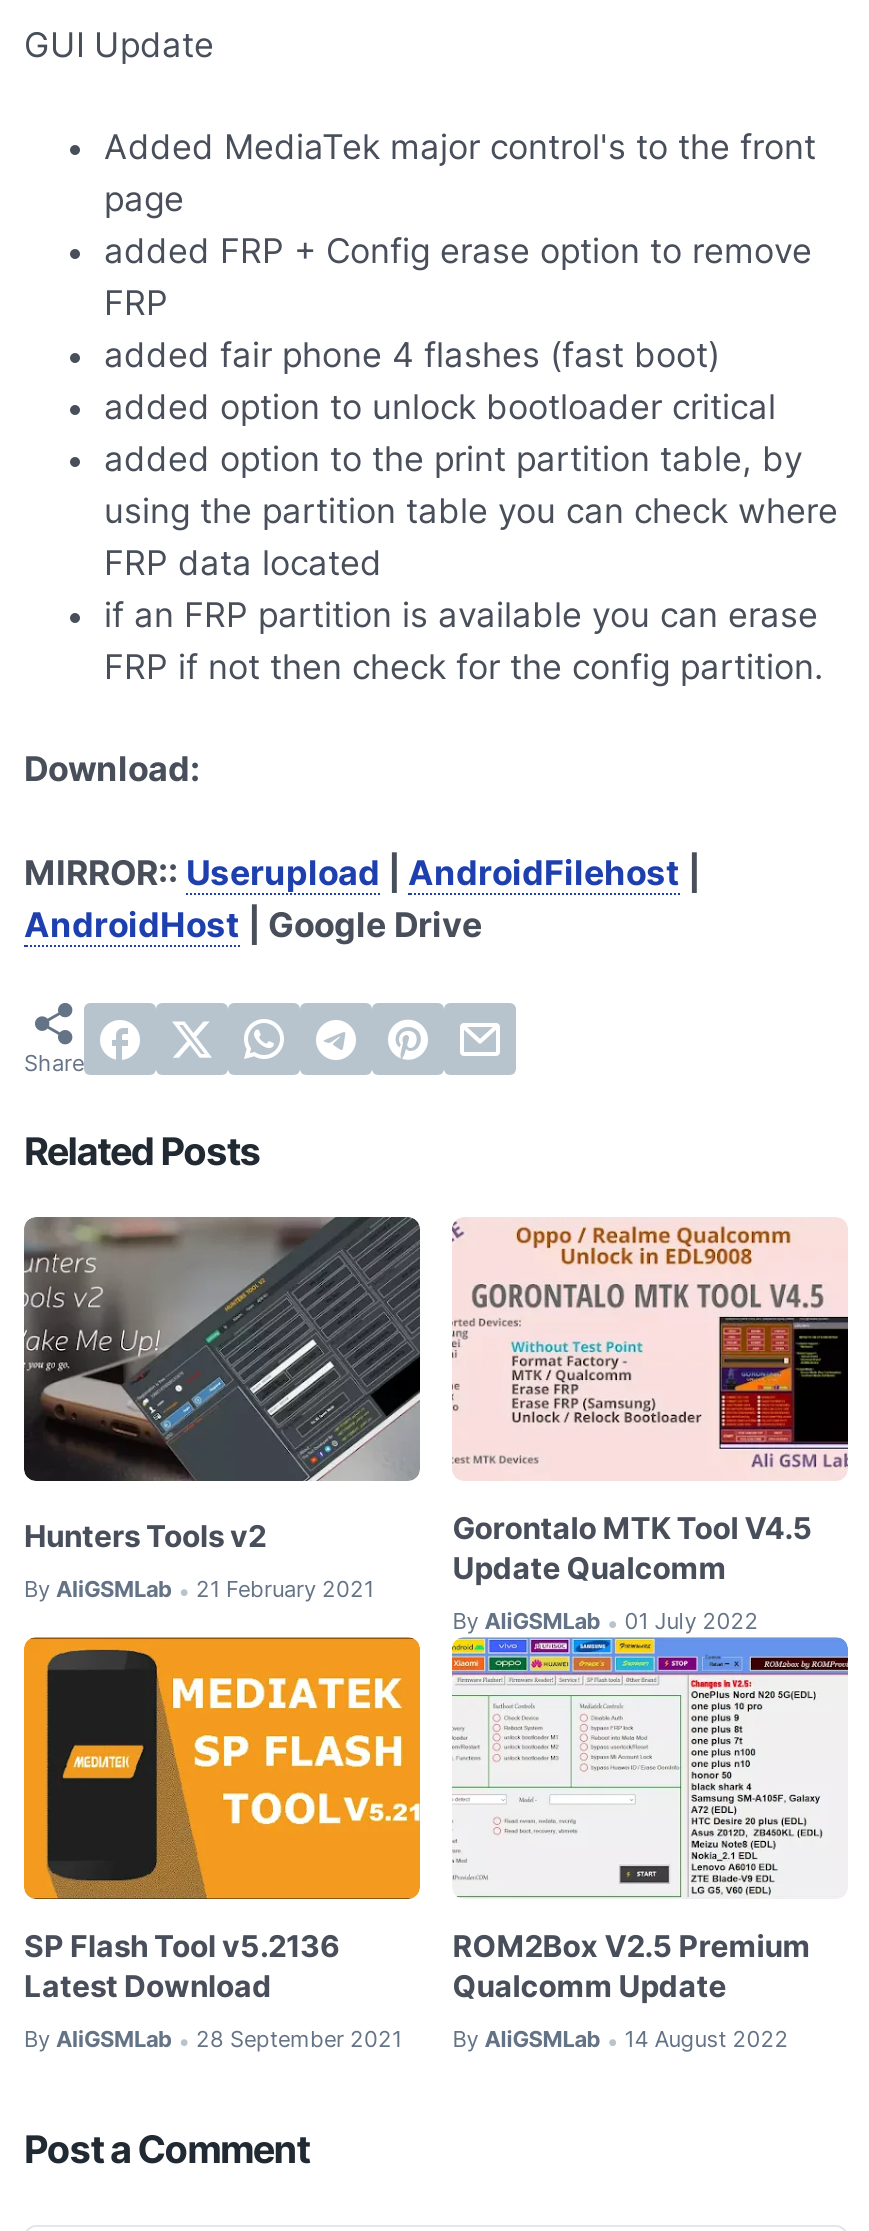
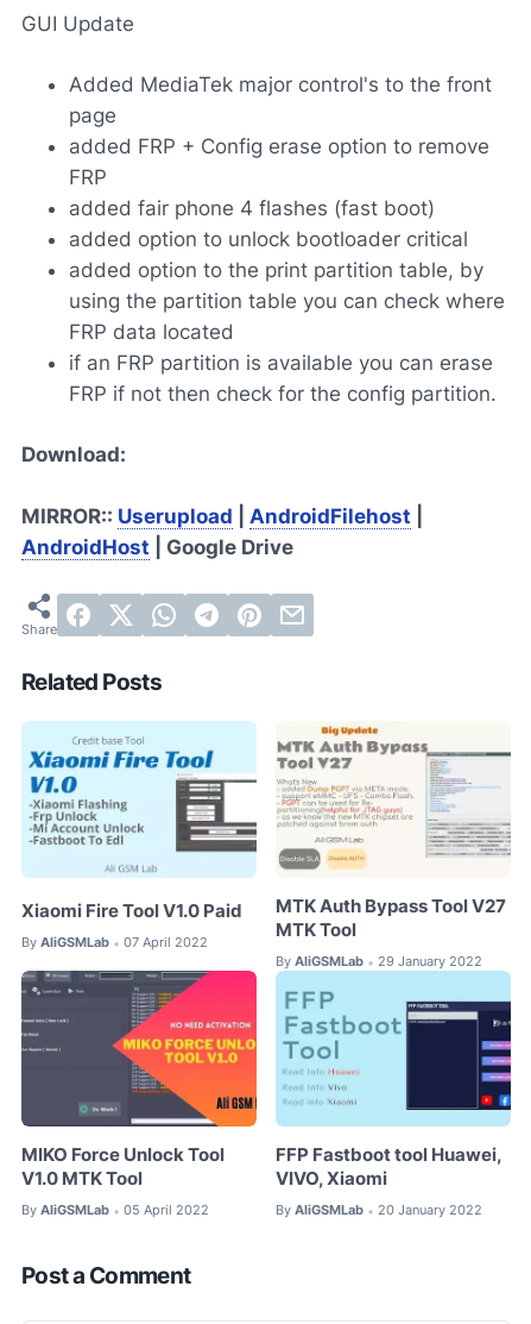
- [image]
- Hunters Tools v2
+ [image]
+ Xiaomi Fire Tool V1.0 Paid

- [image]
- Gorontalo MTK Tool V4.5
- Update Qualcomm
+ [image]
+ MTK Auth Bypass Tool V27
+ MTK Tool

- By AliGSMLab • 21 February 2021
+ By AliGSMLab • 07 April 2022

- By AliGSMLab • 01 July 2022
+ By AliGSMLab • 29 January 2022

- [image]
- SP Flash Tool v5.2136
- Latest Download
+ [image]
+ MIKO Force Unlock Tool
+ V1.0 MTK Tool

- [image]
- ROM2Box V2.5 Premium
- Qualcomm Update
+ [image]
+ FFP Fastboot tool Huawei,
+ VIVO, Xiaomi

- By AliGSMLab • 28 September 2021
+ By AliGSMLab • 05 April 2022

- By AliGSMLab • 14 August 2022
+ By AliGSMLab • 20 January 2022
